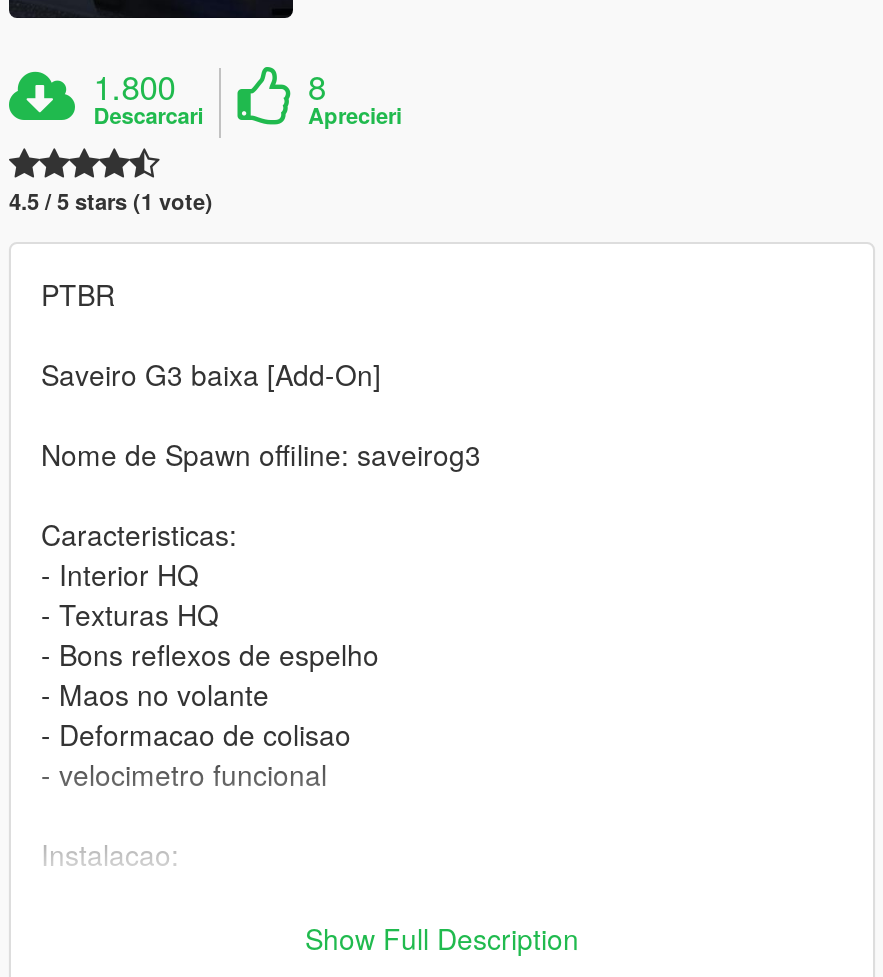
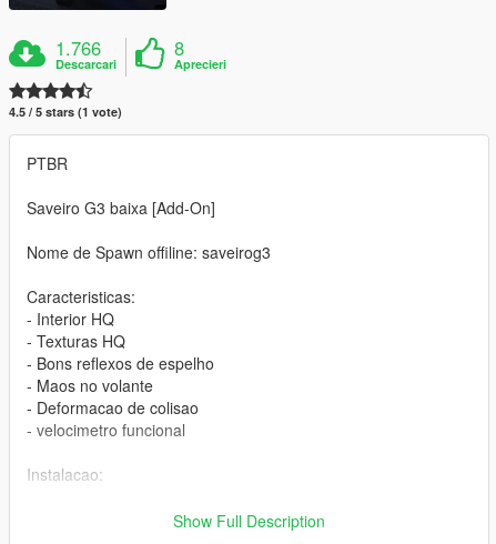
- 1.800
+ 1.766
